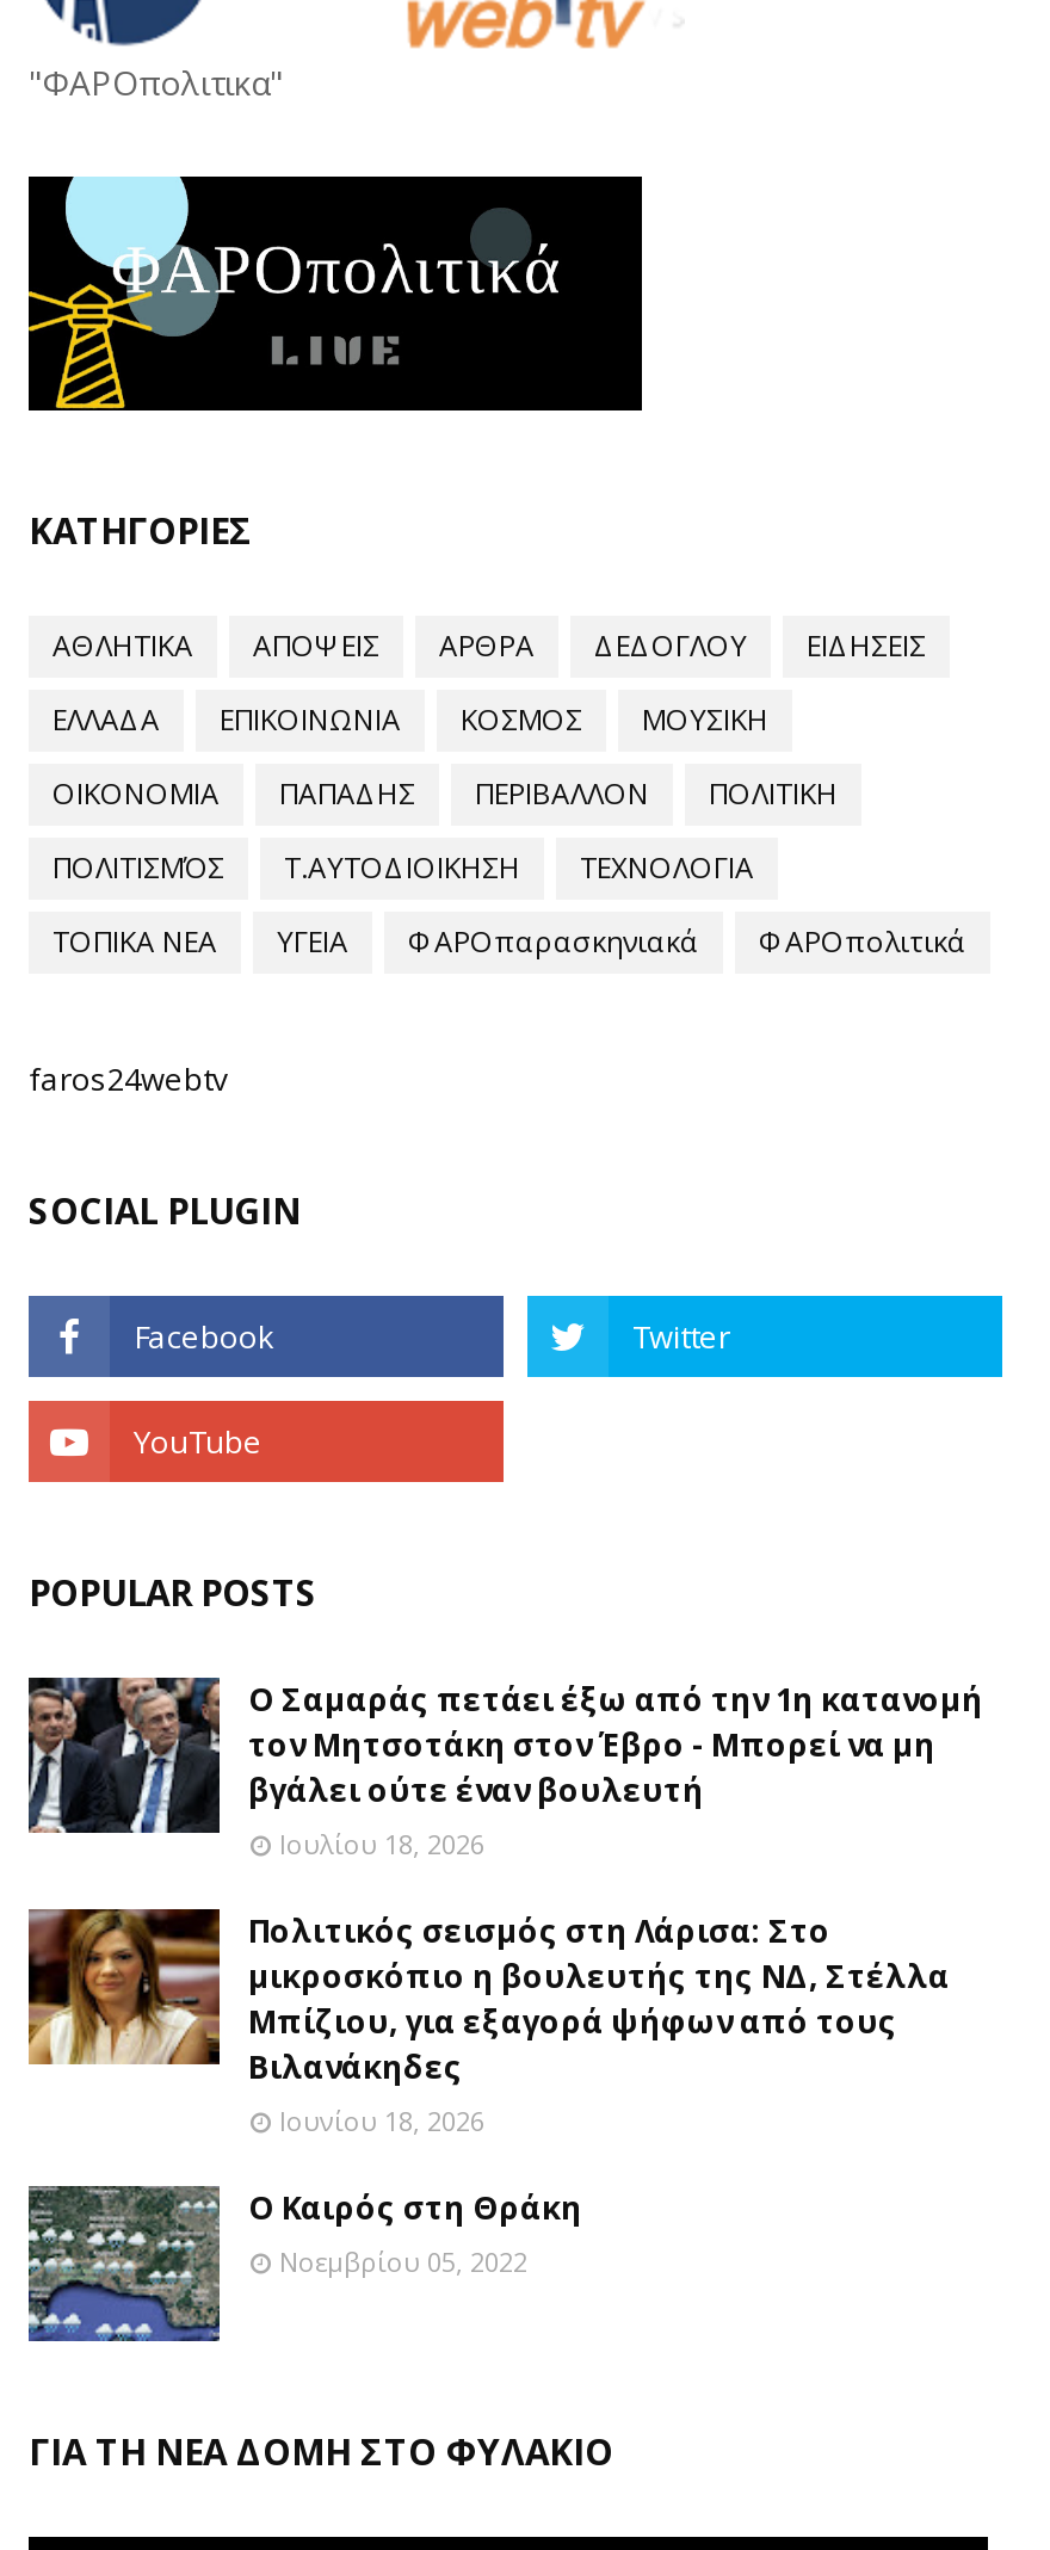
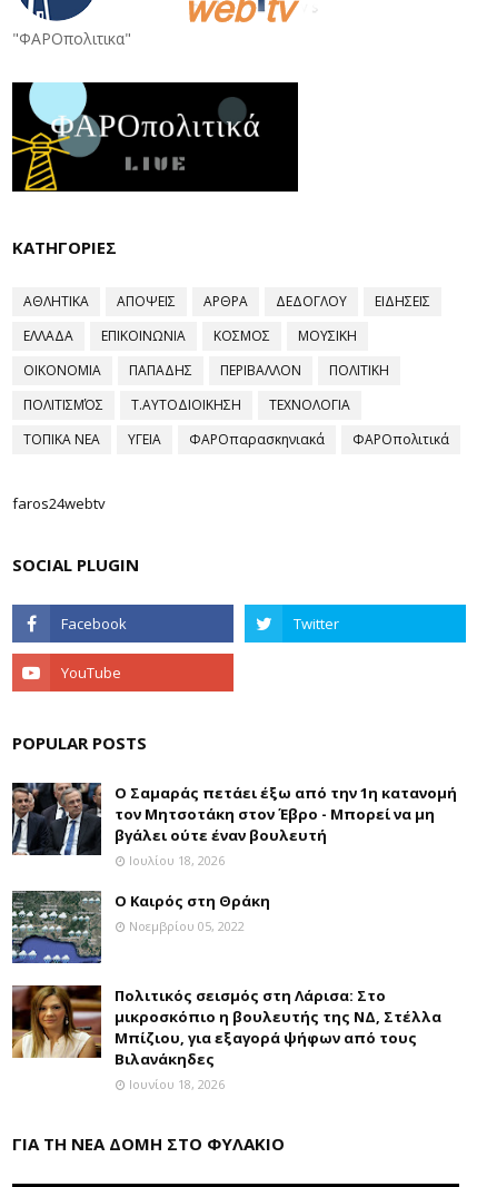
moved down: [image] | Πολιτικός σεισμός στη Λάρισα: Στο | μικροσκόπιο η βουλευτής της ΝΔ, Στέλλα | Μπίζιου, για εξαγορά ψήφων από τους | Βιλανάκηδες | Ιουνίου 18, 2026

moved up: [image] | Ο Καιρός στη Θράκη | Νοεμβρίου 05, 2022
